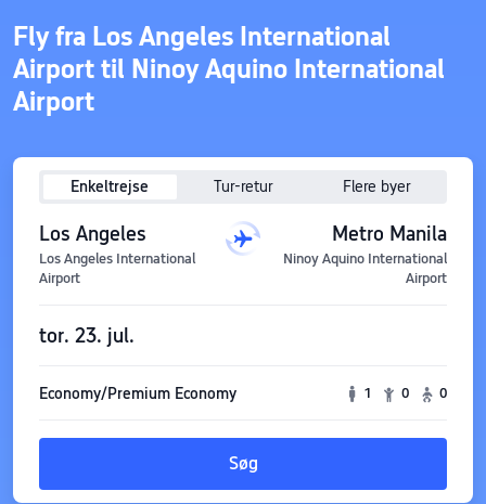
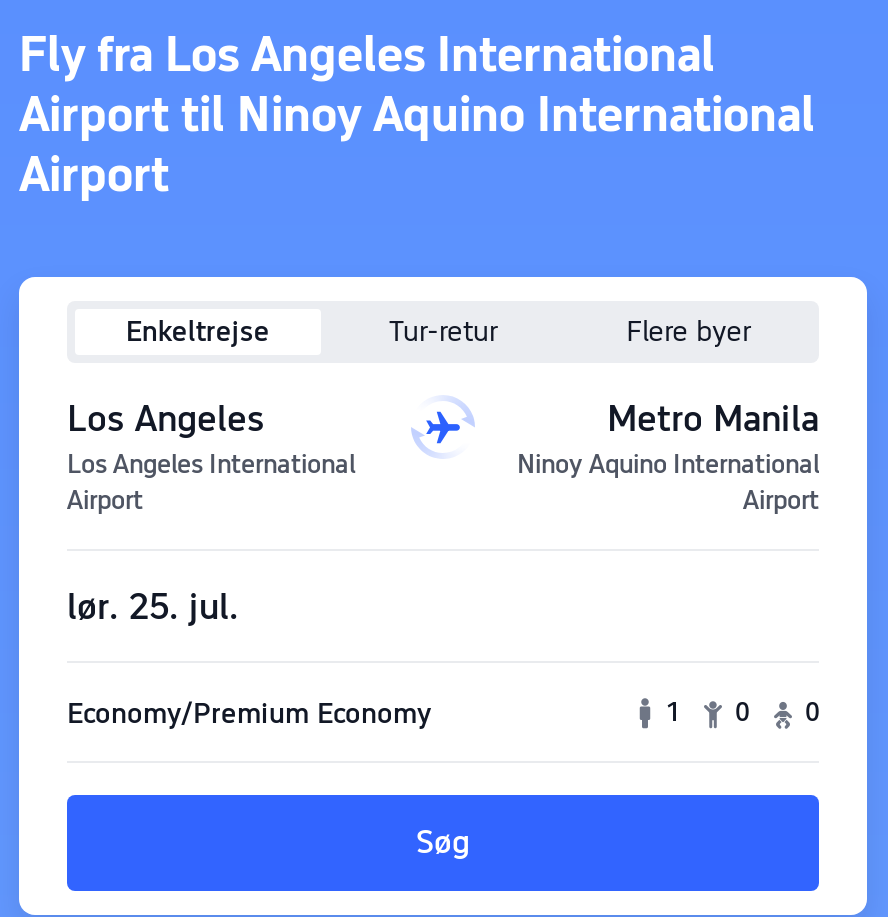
- tor. 23. jul.
+ lør. 25. jul.
